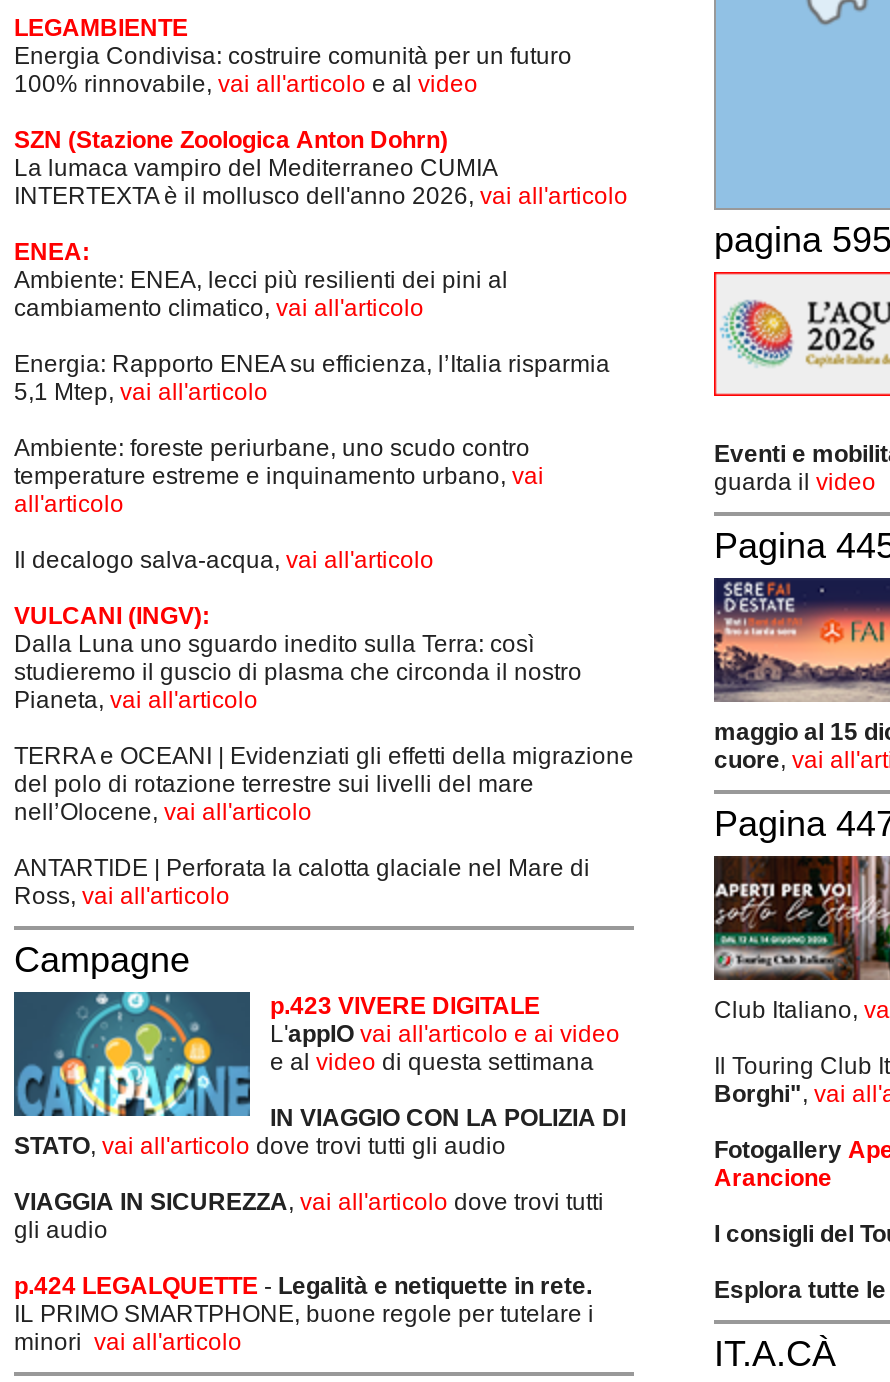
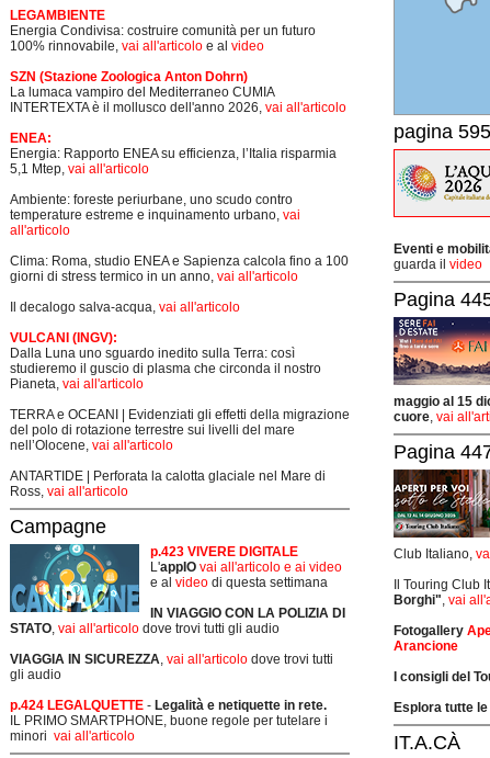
- Ambiente: ENEA, lecci più resilienti dei pini al
- cambiamento climatico, vai all'articolo

moved up: Energia: Rapporto ENEA su efficienza, l’Italia risparmia | 5,1 Mtep, vai all'articolo | Ambiente: foreste periurbane, uno scudo contro | temperature estreme e inquinamento urbano, vai | all'articolo

+ Clima: Roma, studio ENEA e Sapienza calcola fino a 100
+ giorni di stress termico in un anno, vai all'articolo
